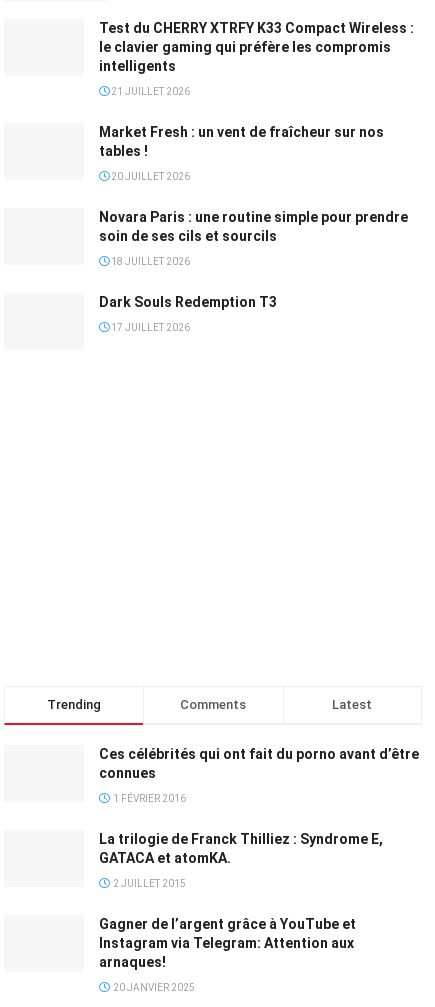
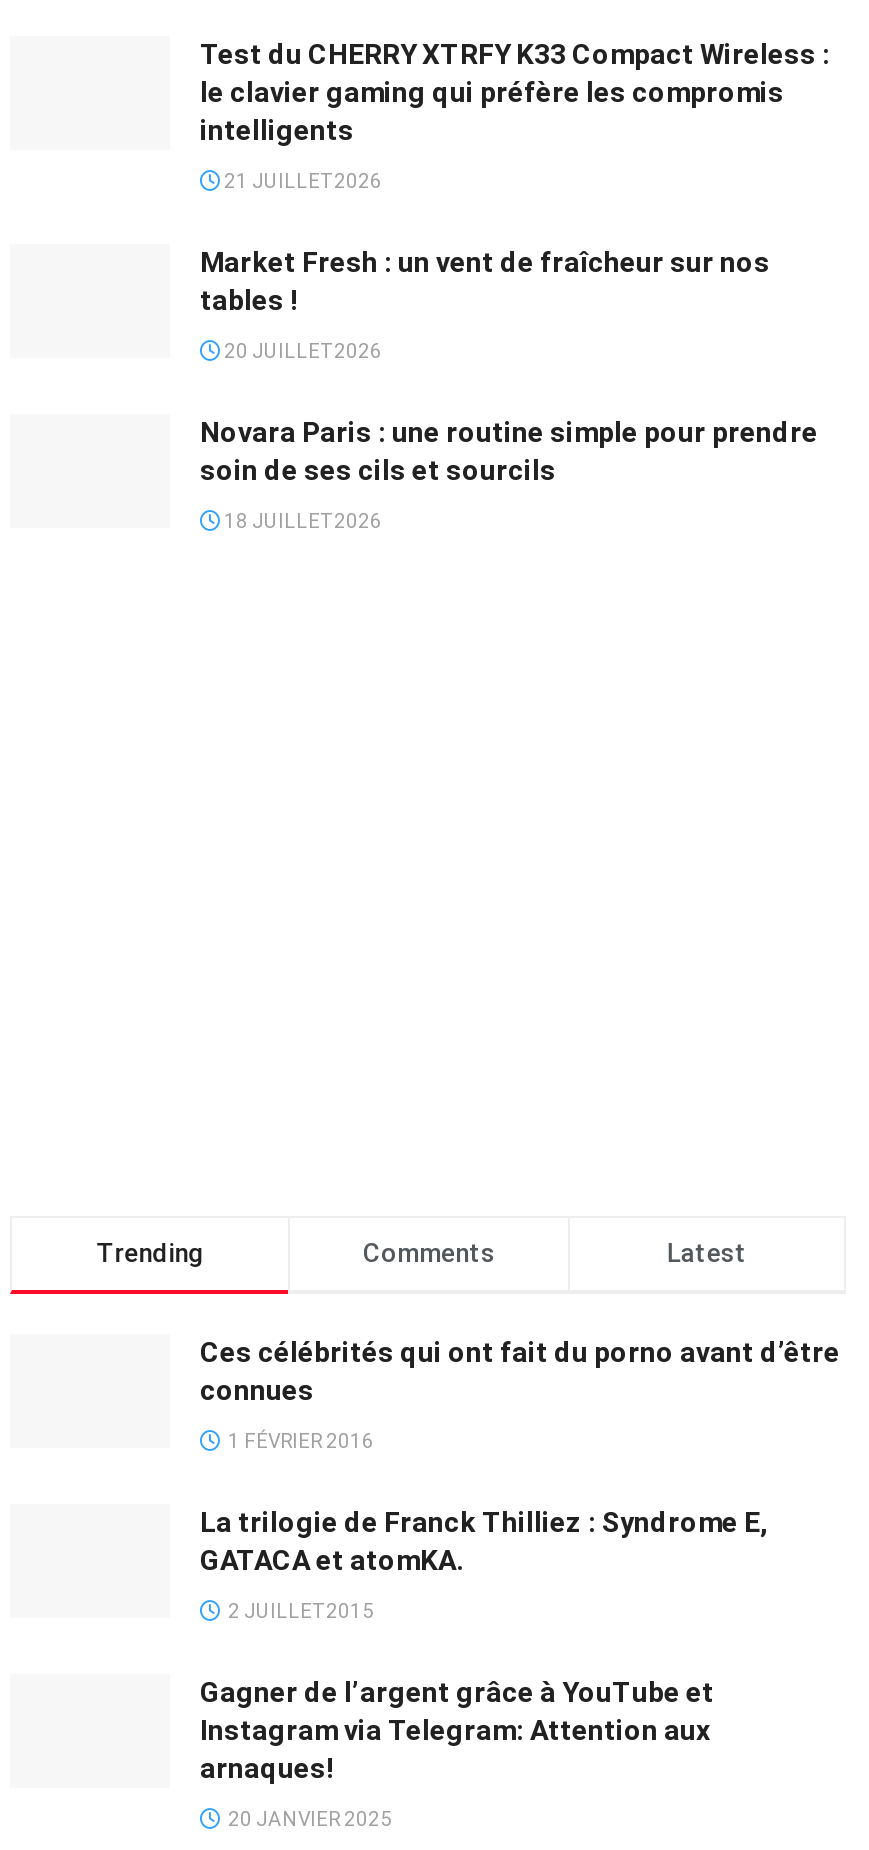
- Dark Souls Redemption T3
- 17 JUILLET 2026
